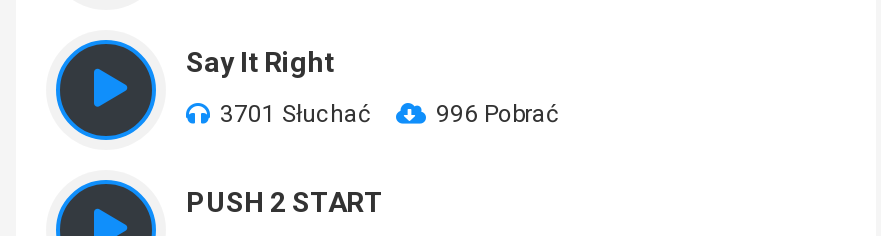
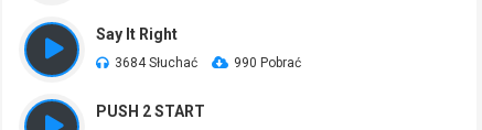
- 3701 Słuchać
+ 3684 Słuchać

- 996 Pobrać
+ 990 Pobrać
